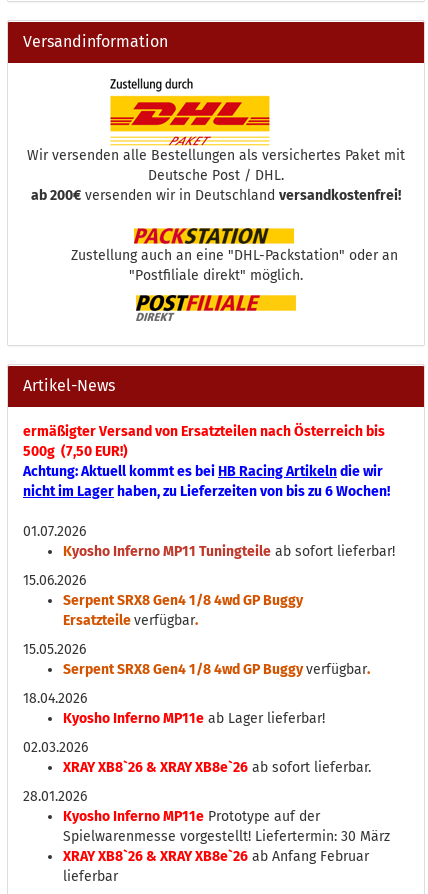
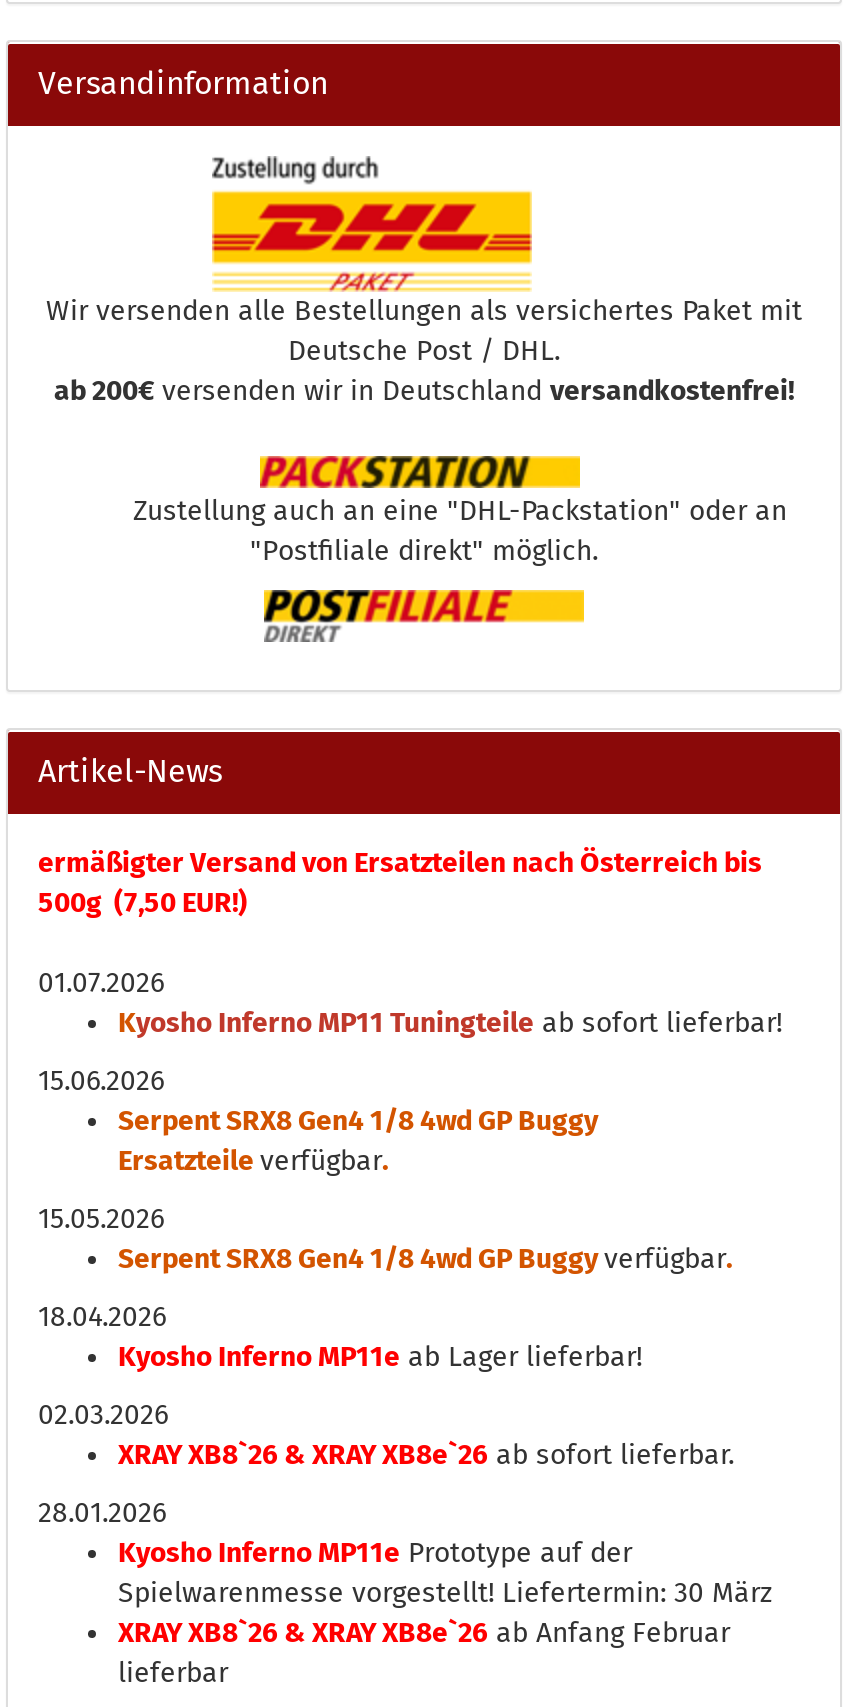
- Achtung: Aktuell kommt es bei HB Racing Artikeln die wir
- nicht im Lager haben, zu Lieferzeiten von bis zu 6 Wochen!
